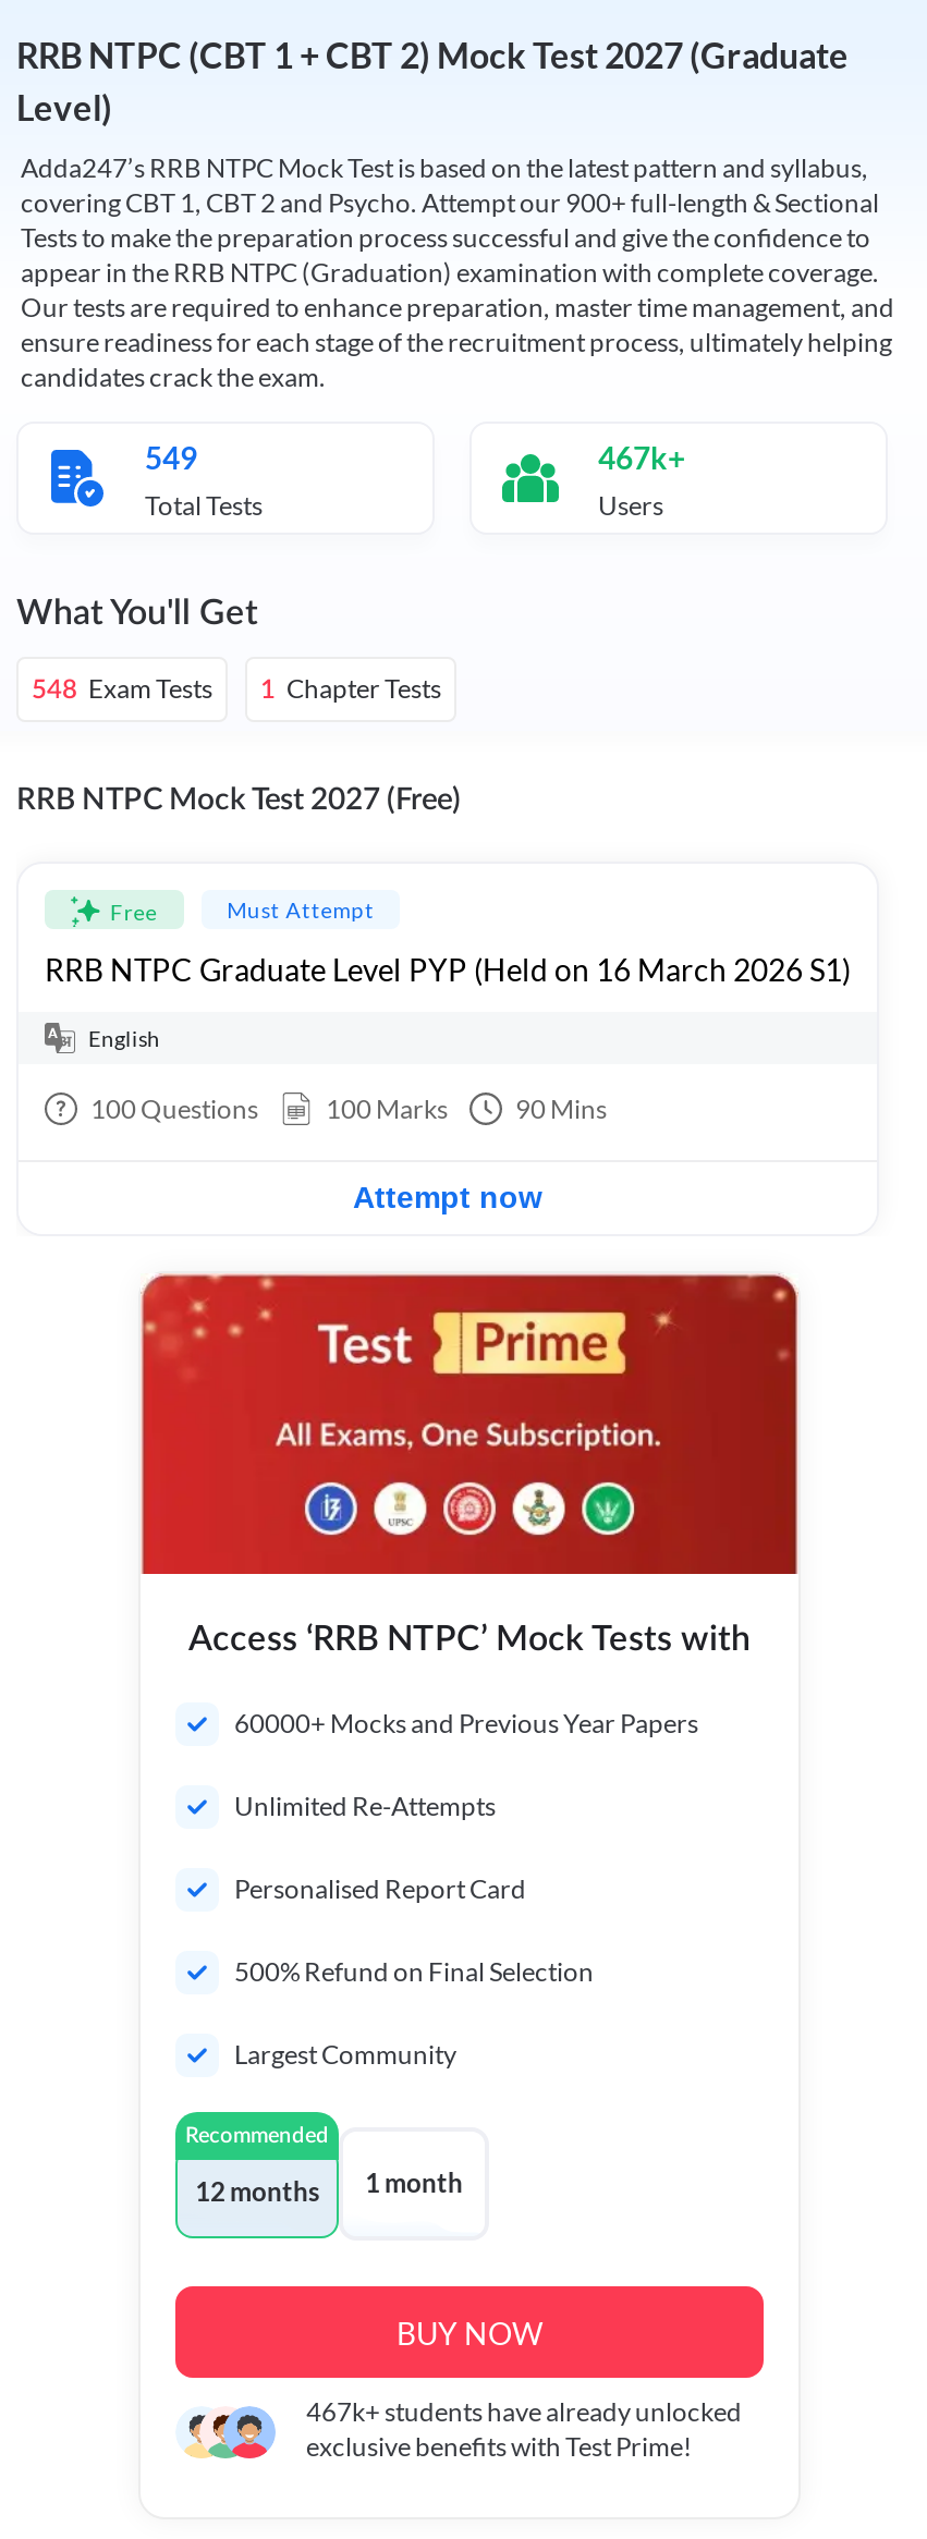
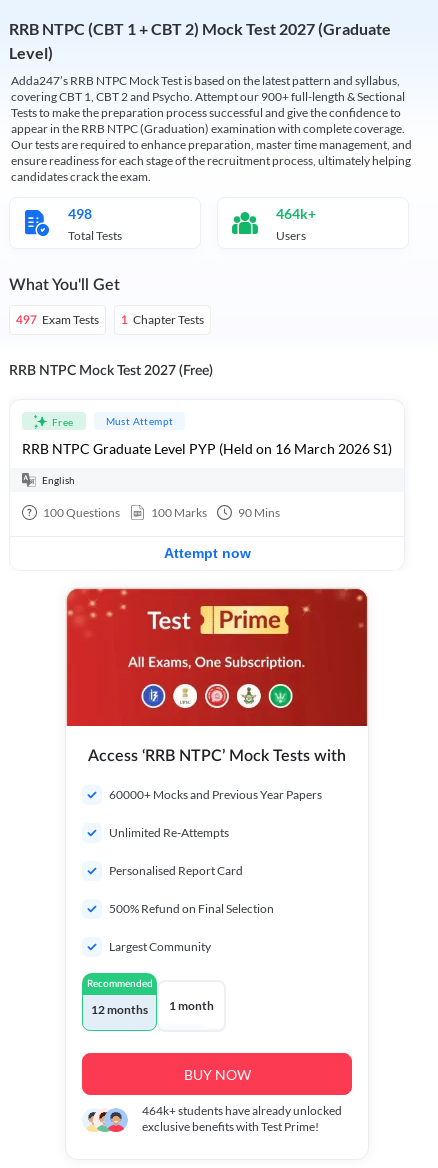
- 549
+ 498

- 467k+
+ 464k+

- 548 Exam Tests 1 Chapter Tests
+ 497 Exam Tests 1 Chapter Tests

- 467k+ students have already unlocked
+ 464k+ students have already unlocked
